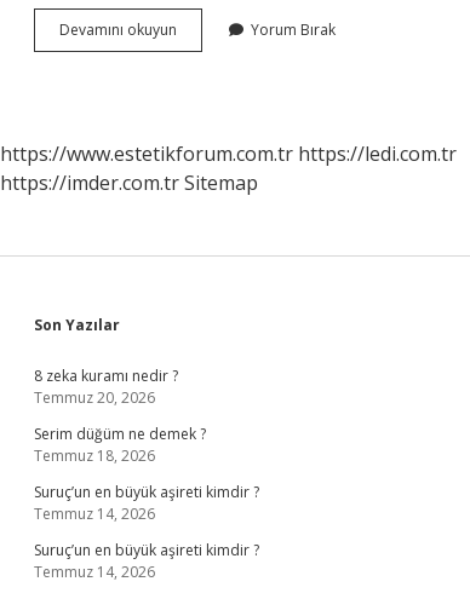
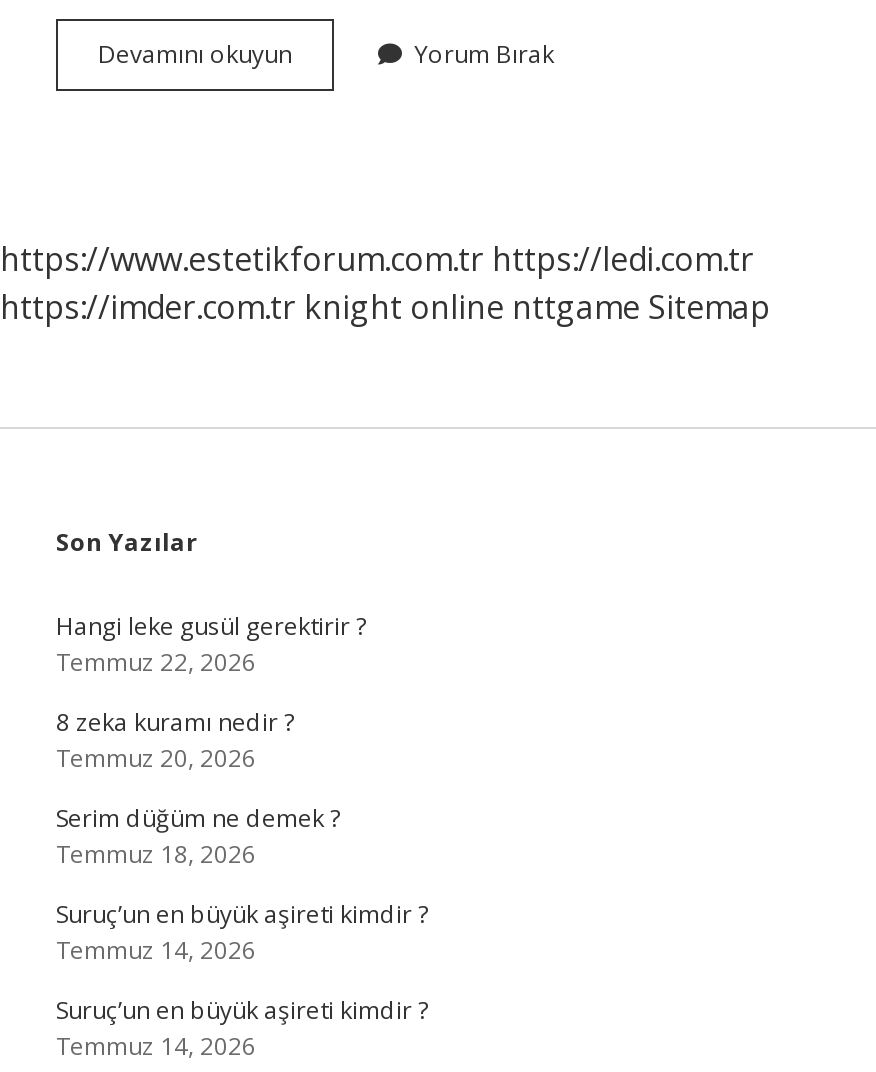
- https://imder.com.tr Sitemap
+ https://imder.com.tr knight online nttgame Sitemap

+ Hangi leke gusül gerektirir ?
+ Temmuz 22, 2026
